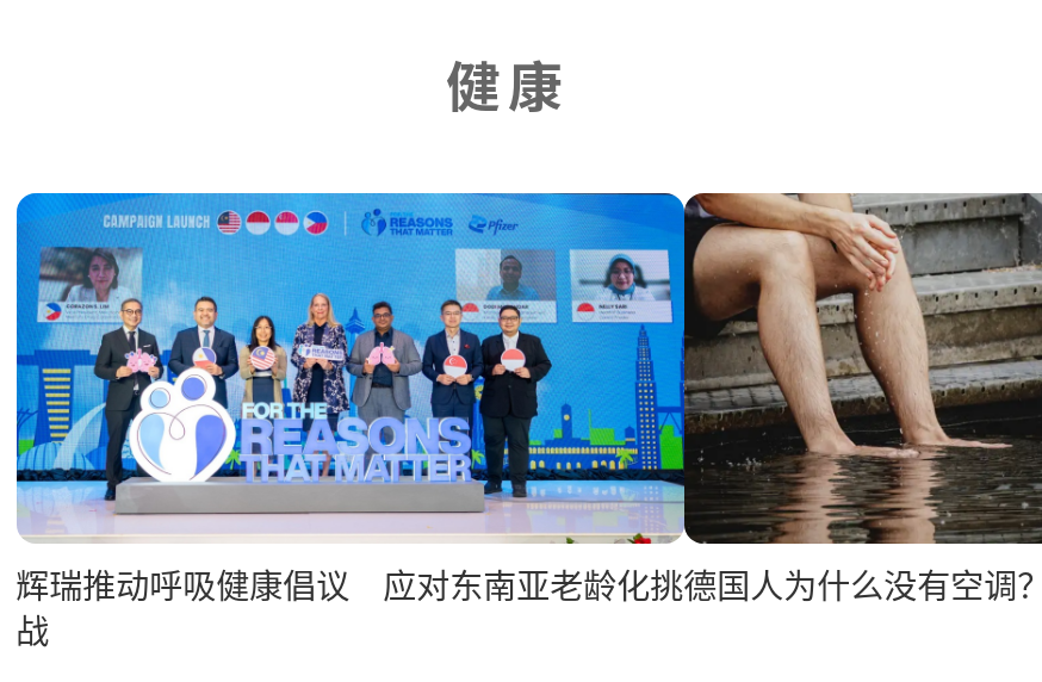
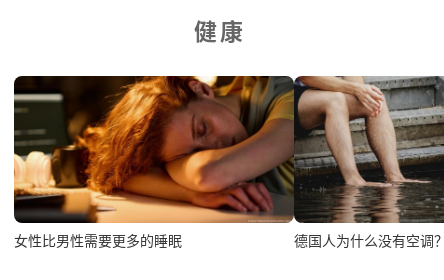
- [image]
- 辉瑞推动呼吸健康倡议 应对东南亚老龄化挑
- 战
+ [image]
+ 女性比男性需要更多的睡眠
